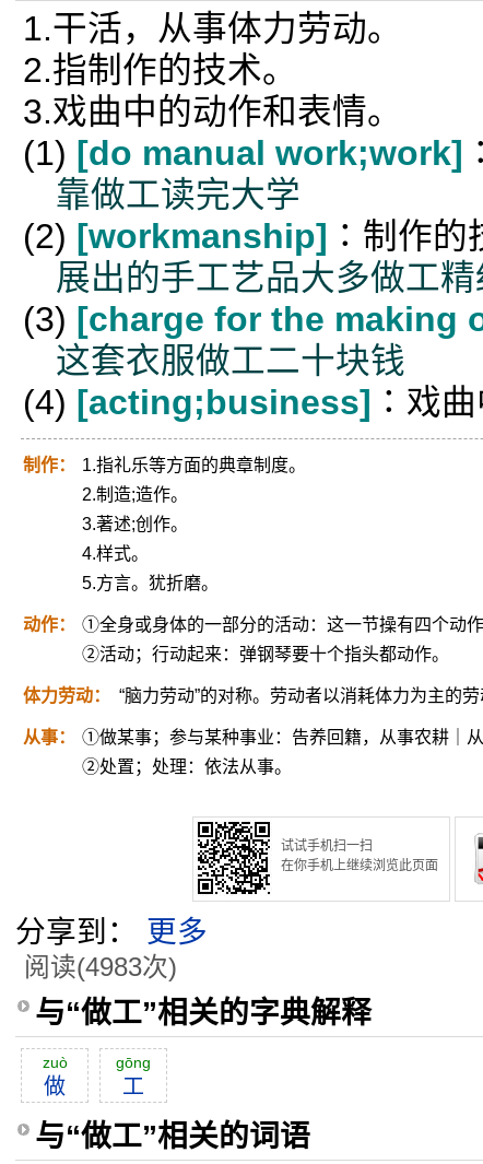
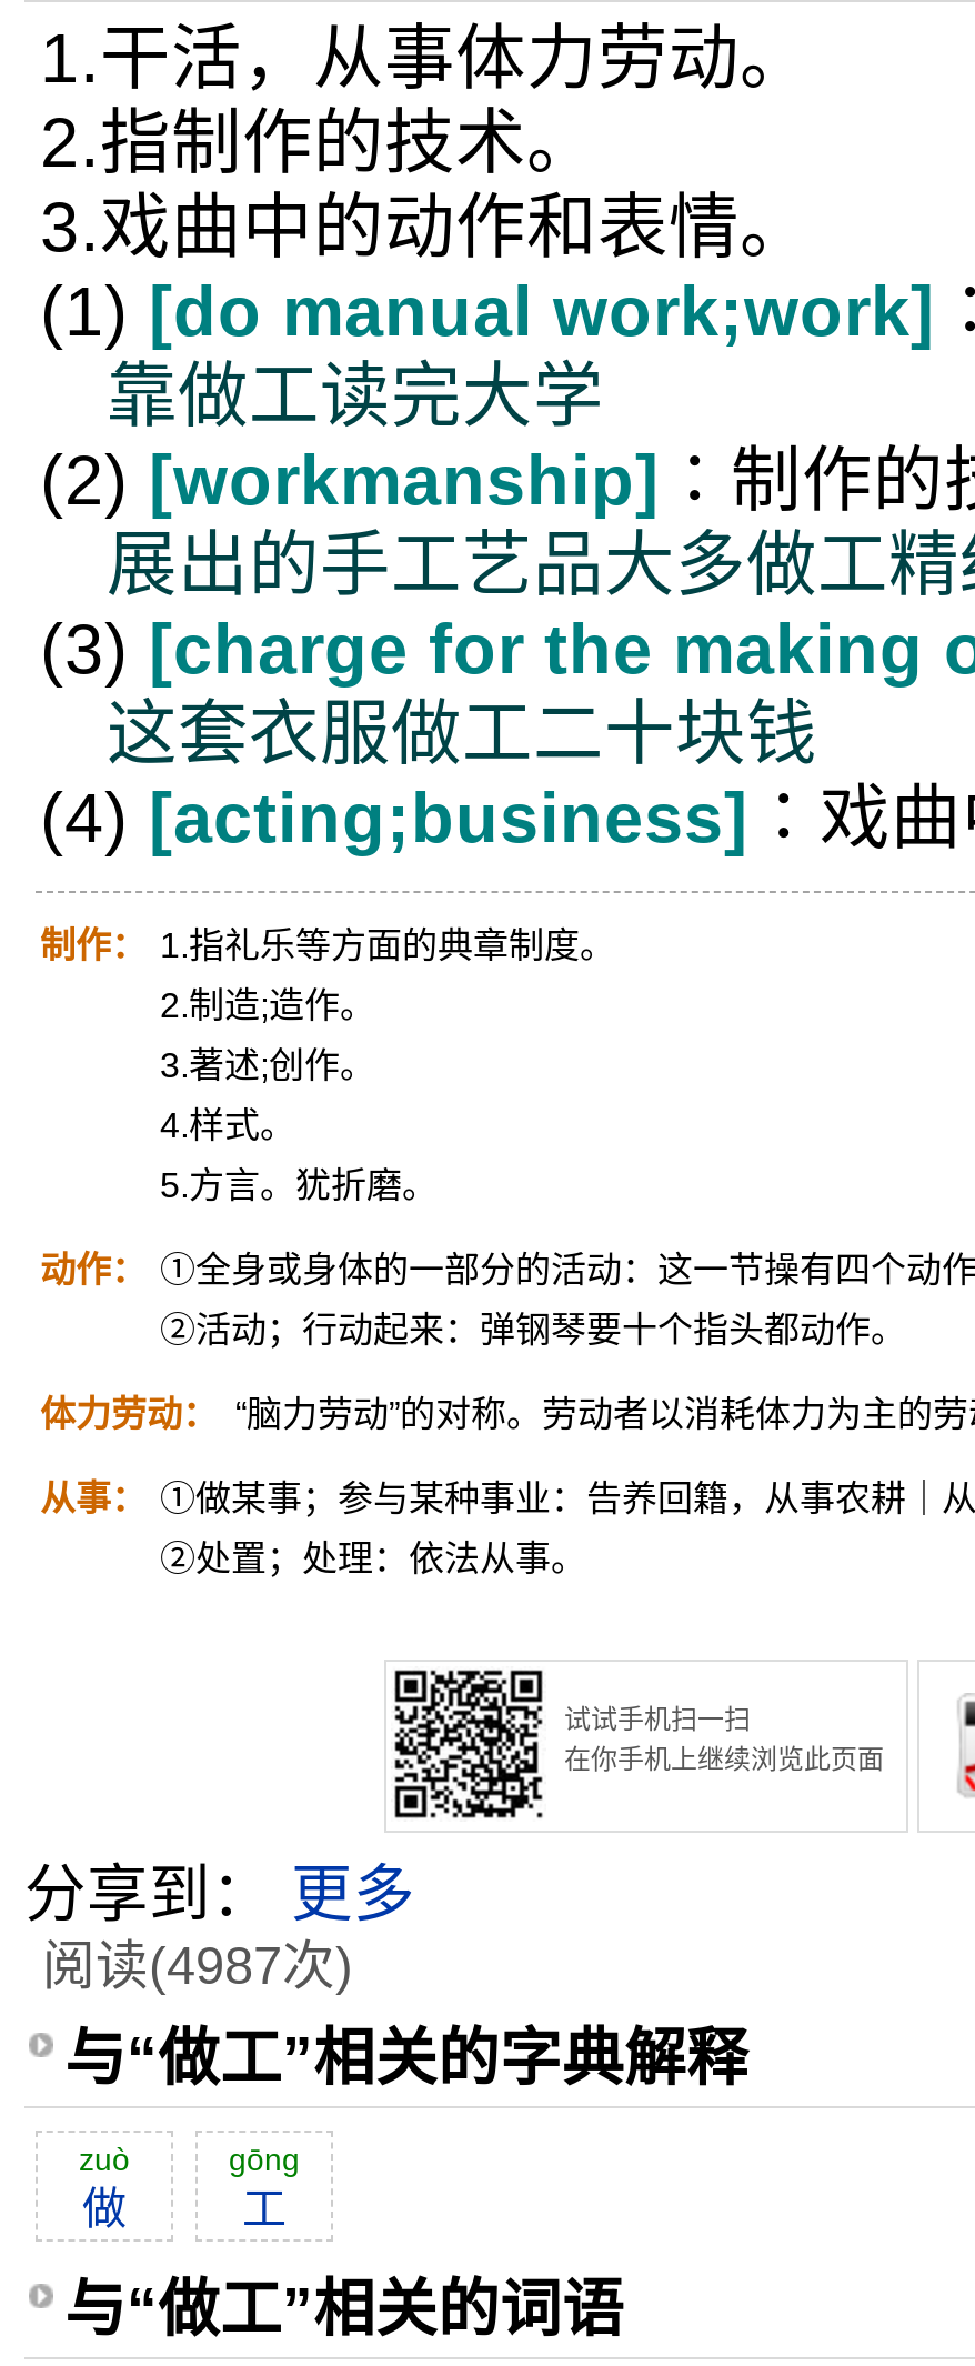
- 阅读(4983次)
+ 阅读(4987次)
